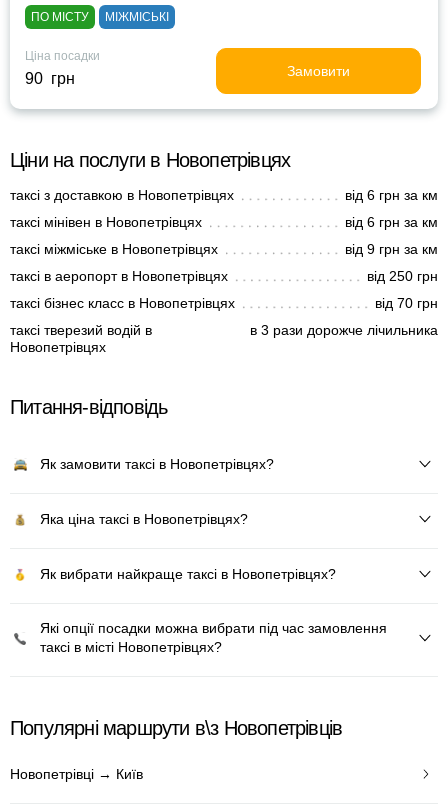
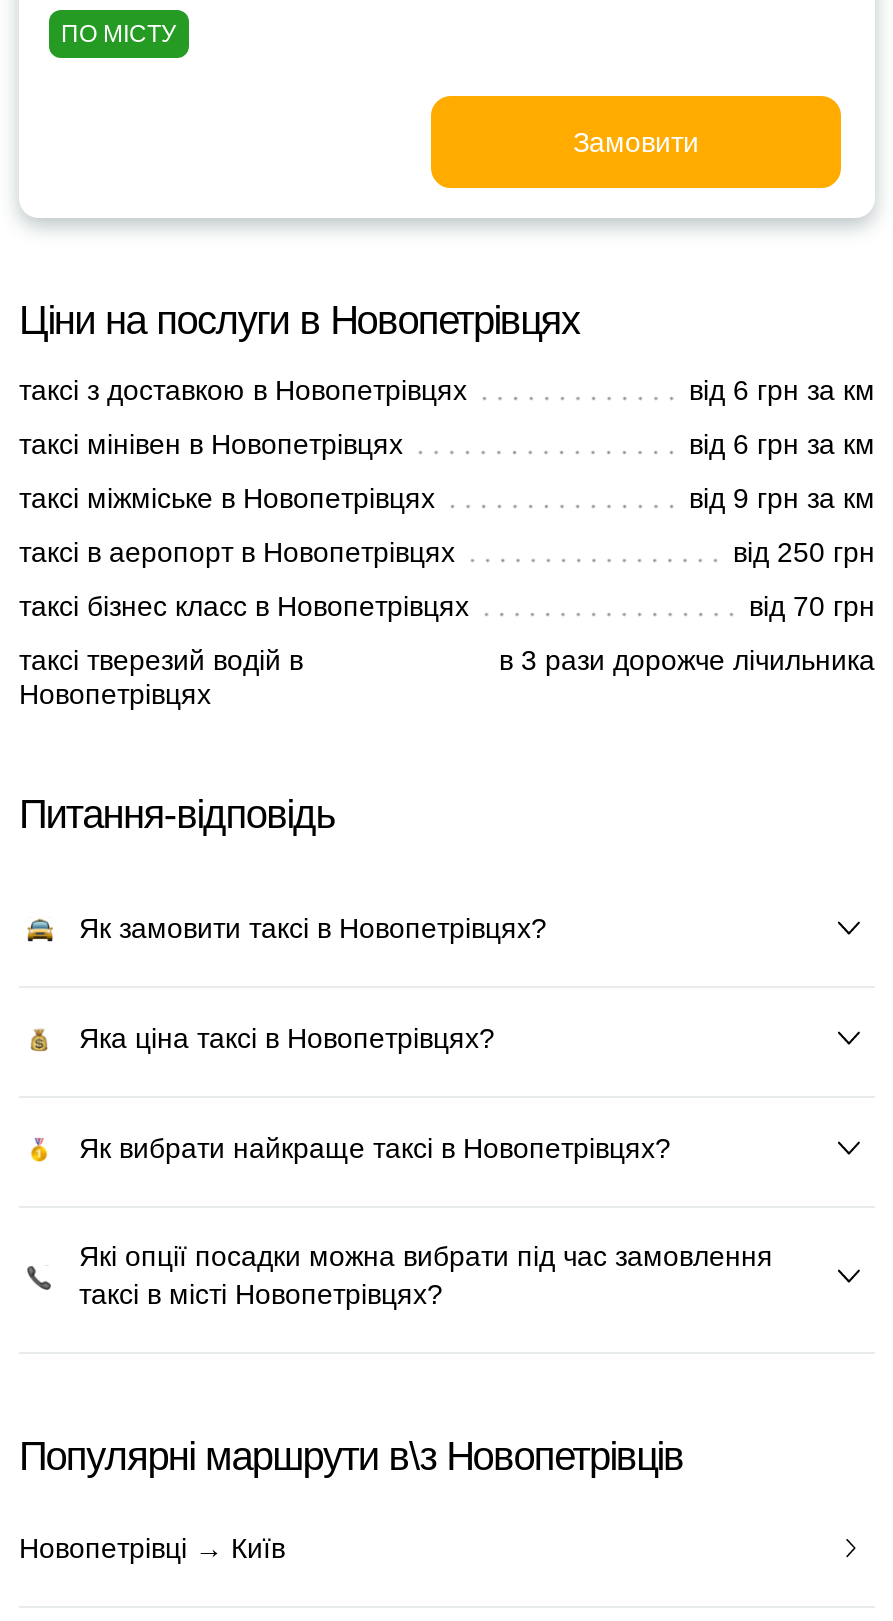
- МІЖМІСЬКІ
- Ціна посадки
- 90 грн
